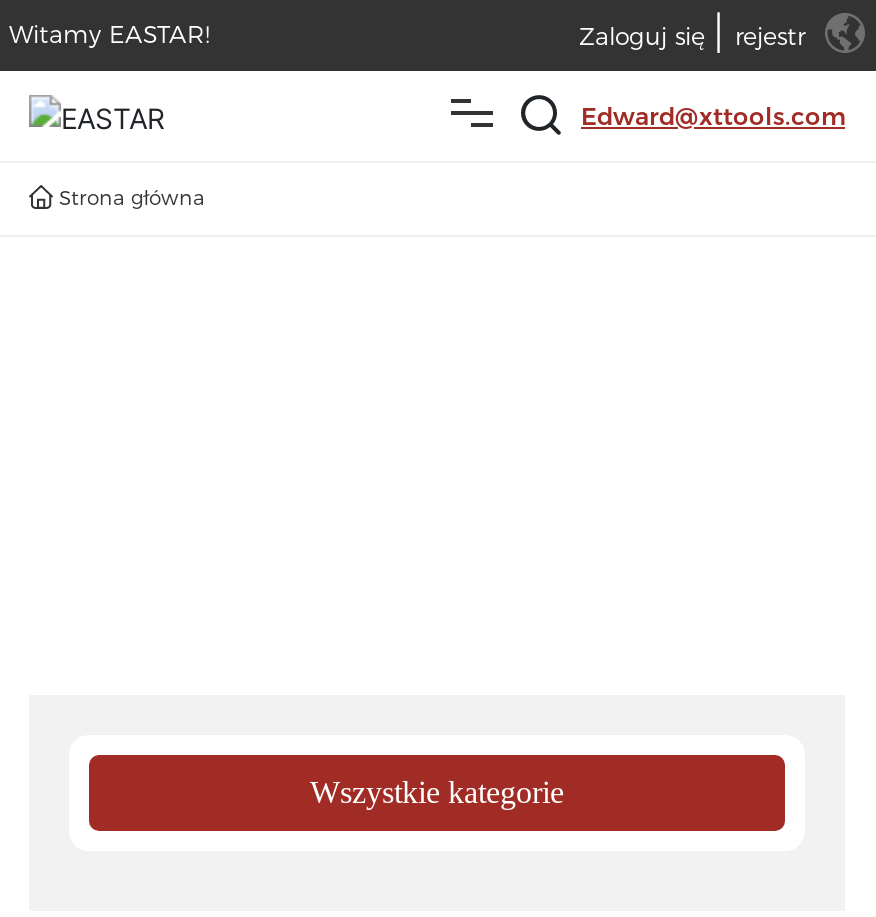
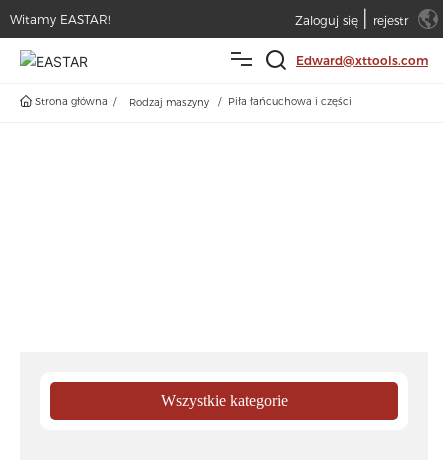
+ Rodzaj maszyny
+ Piła łańcuchowa i części
